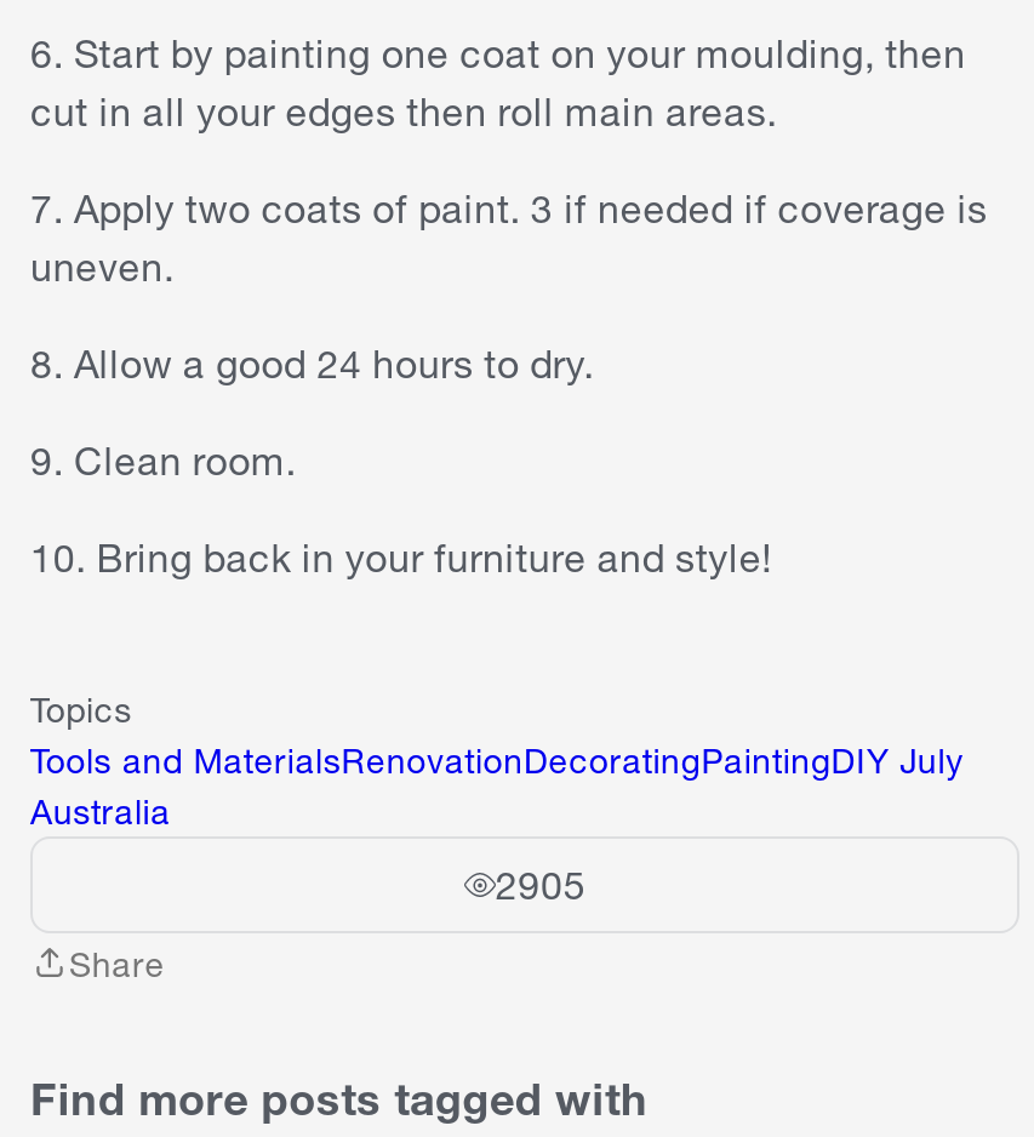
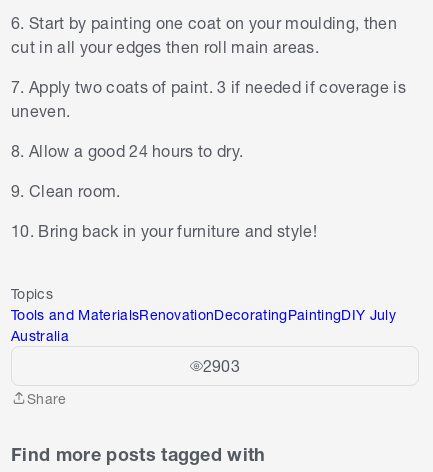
- 2905
+ 2903
